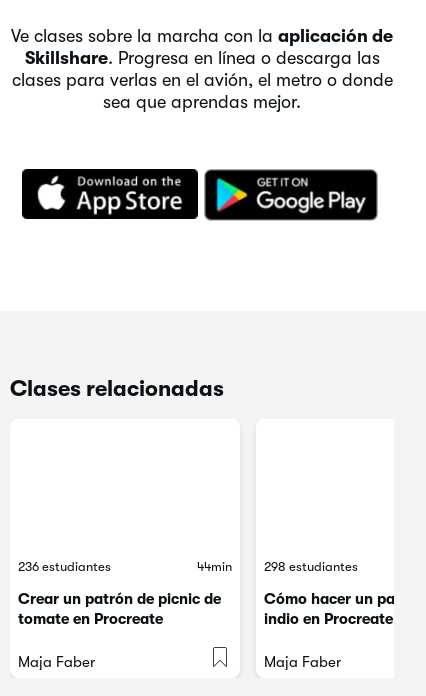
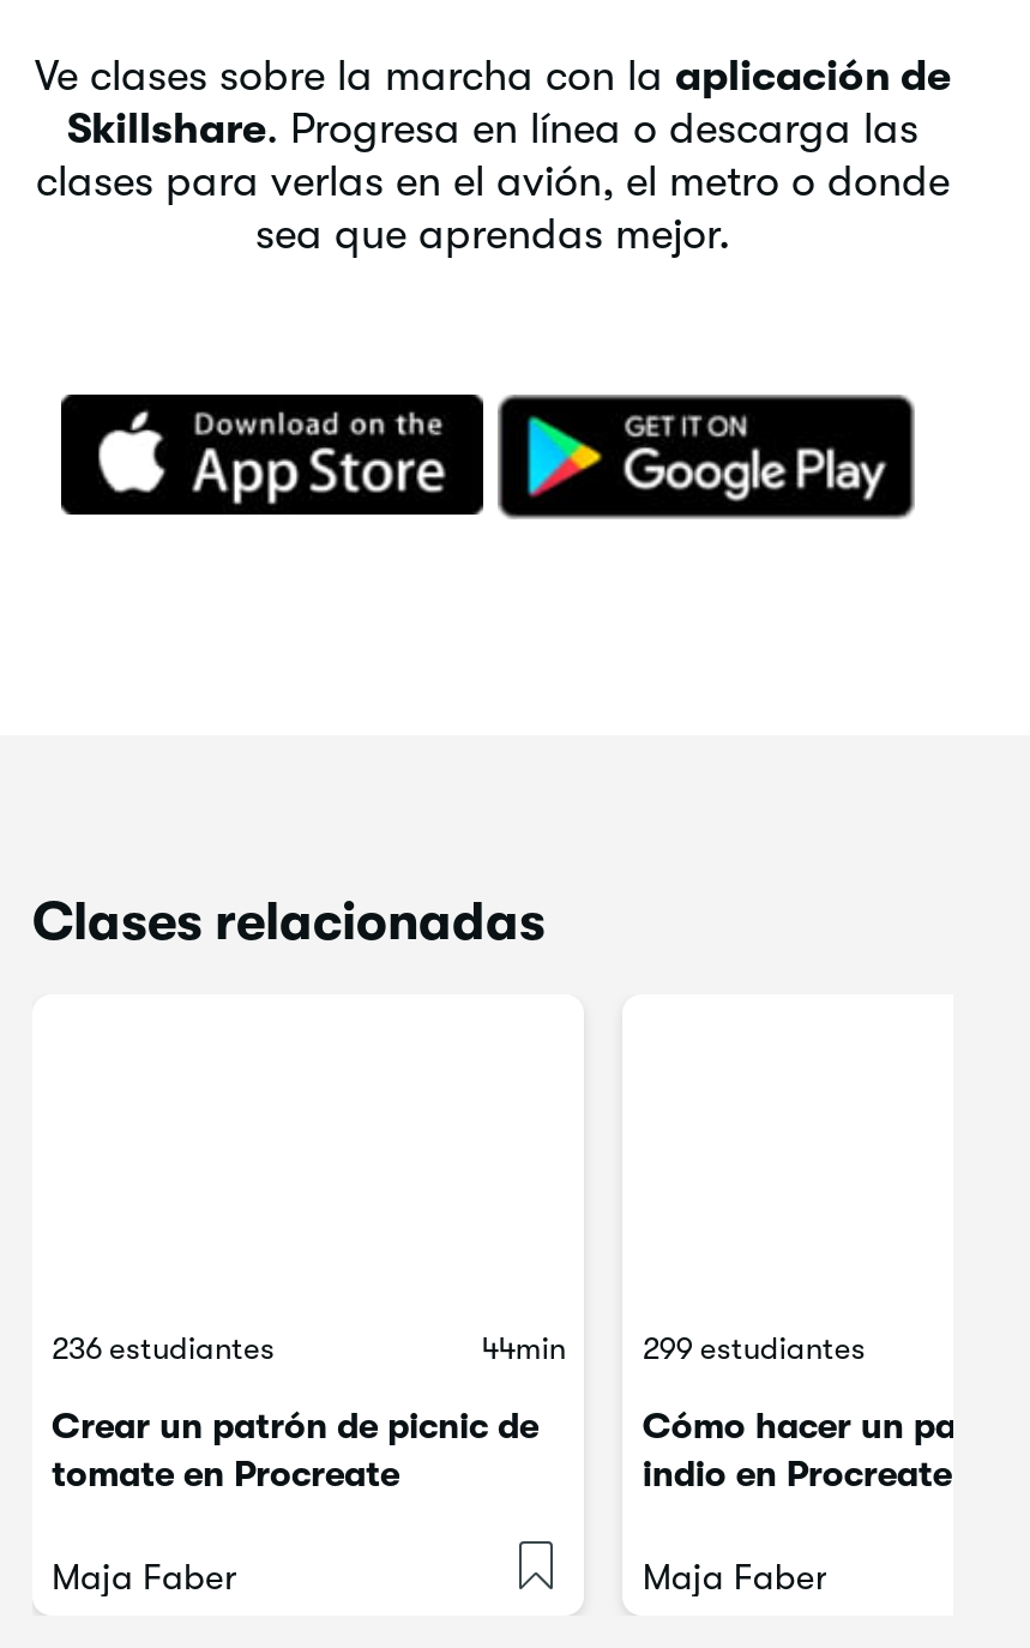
- 298 estudiantes
+ 299 estudiantes
